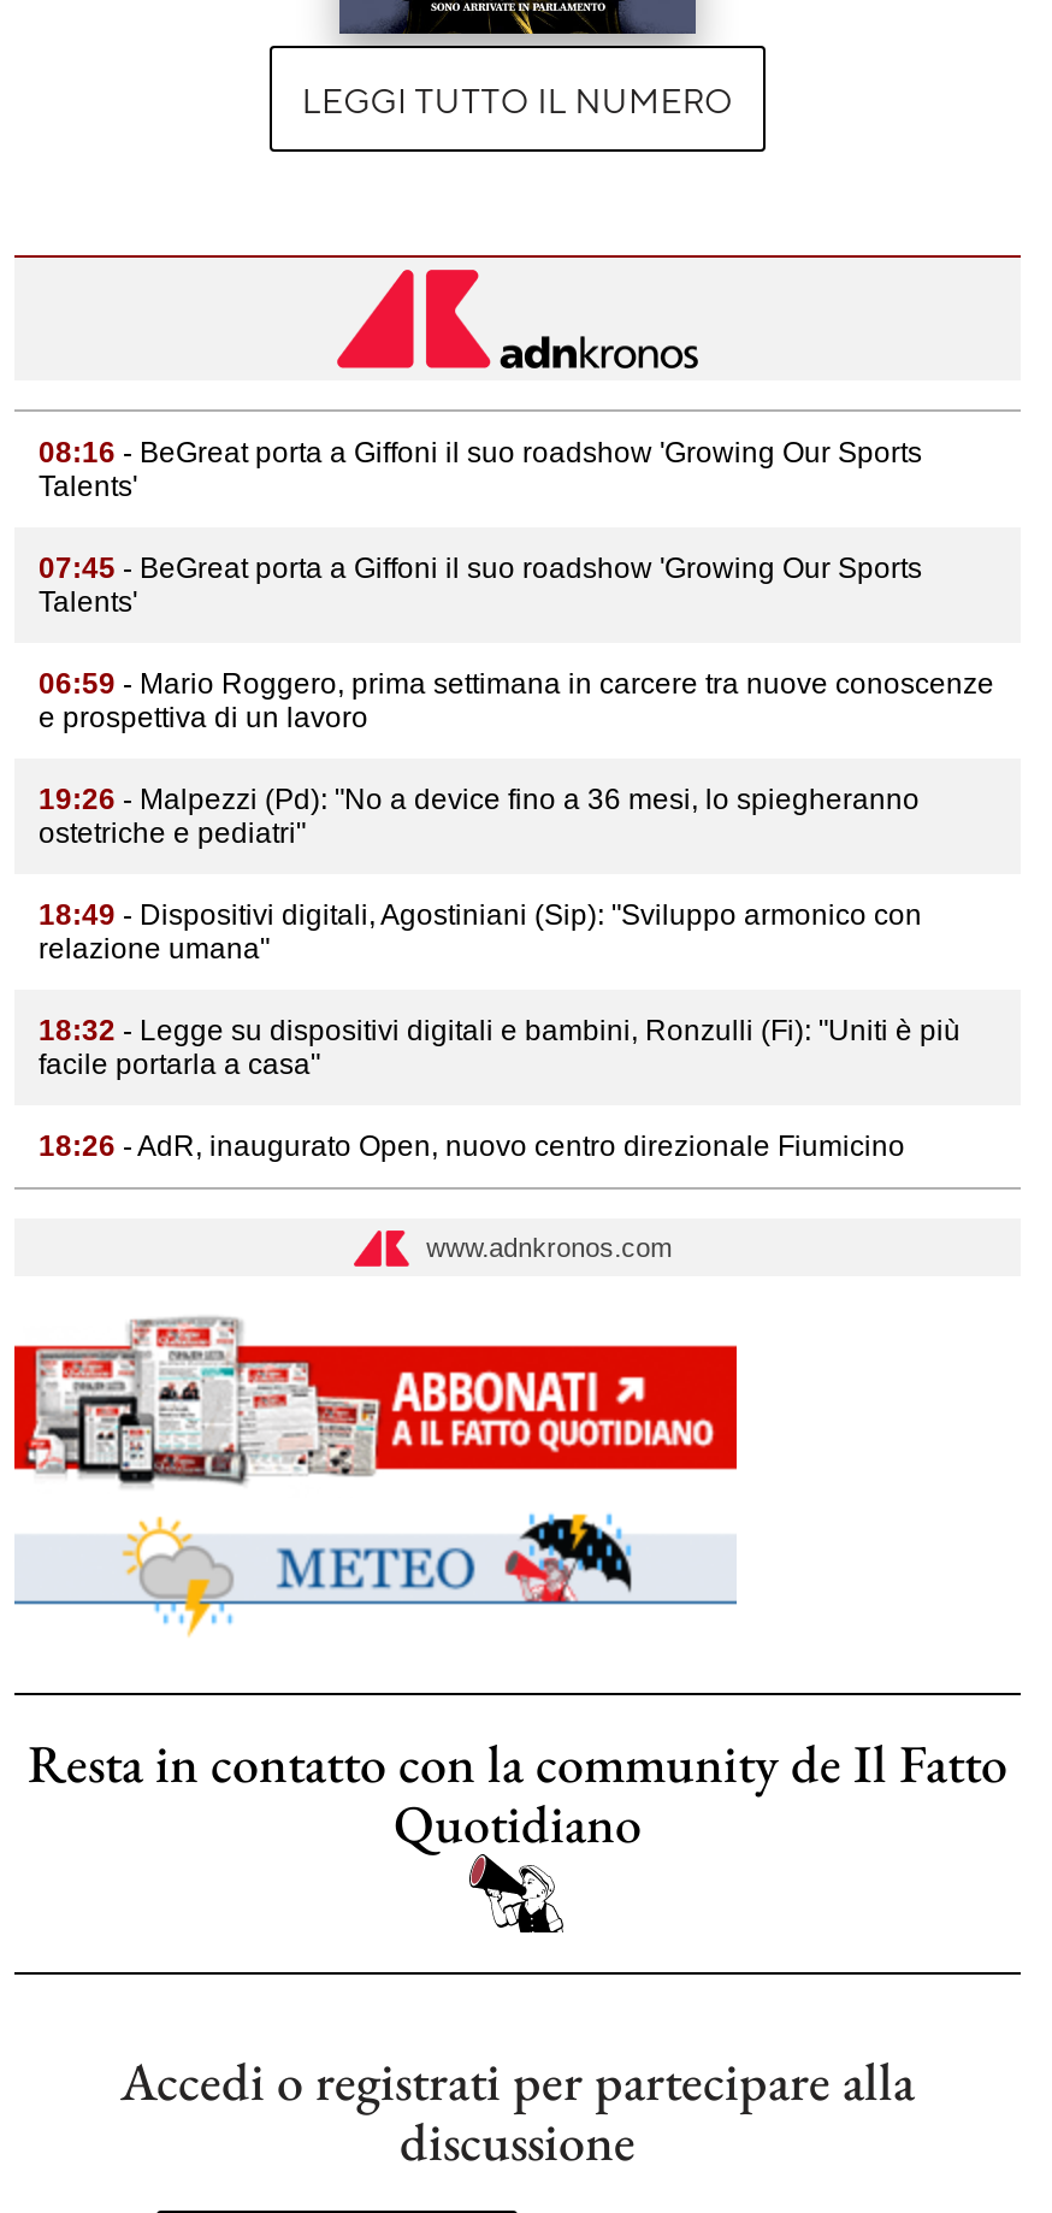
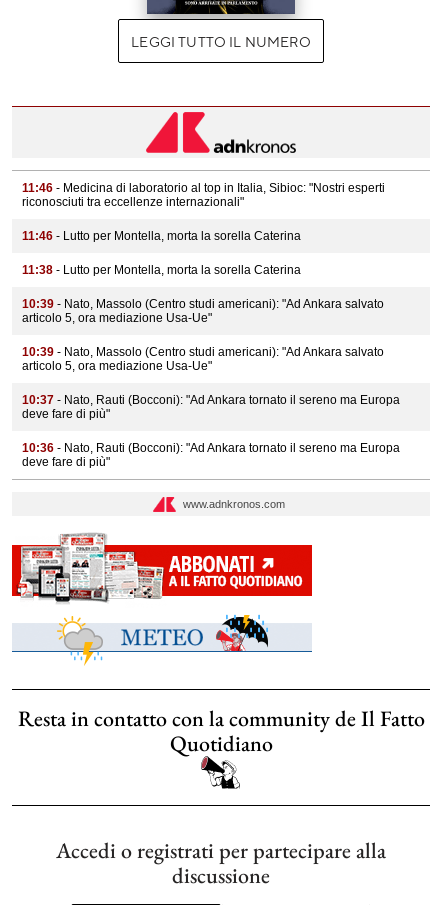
- 08:16 - BeGreat porta a Giffoni il suo roadshow 'Growing Our Sports
- Talents'
+ 11:46 - Medicina di laboratorio al top in Italia, Sibioc: "Nostri esperti
+ riconosciuti tra eccellenze internazionali"

- 07:45 - BeGreat porta a Giffoni il suo roadshow 'Growing Our Sports
- Talents'
+ 11:46 - Lutto per Montella, morta la sorella Caterina

- 06:59 - Mario Roggero, prima settimana in carcere tra nuove conoscenze
- e prospettiva di un lavoro
+ 11:38 - Lutto per Montella, morta la sorella Caterina

- 19:26 - Malpezzi (Pd): "No a device fino a 36 mesi, lo spiegheranno
- ostetriche e pediatri"
+ 10:39 - Nato, Massolo (Centro studi americani): "Ad Ankara salvato
+ articolo 5, ora mediazione Usa-Ue"

- 18:49 - Dispositivi digitali, Agostiniani (Sip): "Sviluppo armonico con
- relazione umana"
+ 10:39 - Nato, Massolo (Centro studi americani): "Ad Ankara salvato
+ articolo 5, ora mediazione Usa-Ue"

- 18:32 - Legge su dispositivi digitali e bambini, Ronzulli (Fi): "Uniti è più
- facile portarla a casa"
+ 10:37 - Nato, Rauti (Bocconi): "Ad Ankara tornato il sereno ma Europa
+ deve fare di più"

- 18:26 - AdR, inaugurato Open, nuovo centro direzionale Fiumicino
+ 10:36 - Nato, Rauti (Bocconi): "Ad Ankara tornato il sereno ma Europa
+ deve fare di più"
